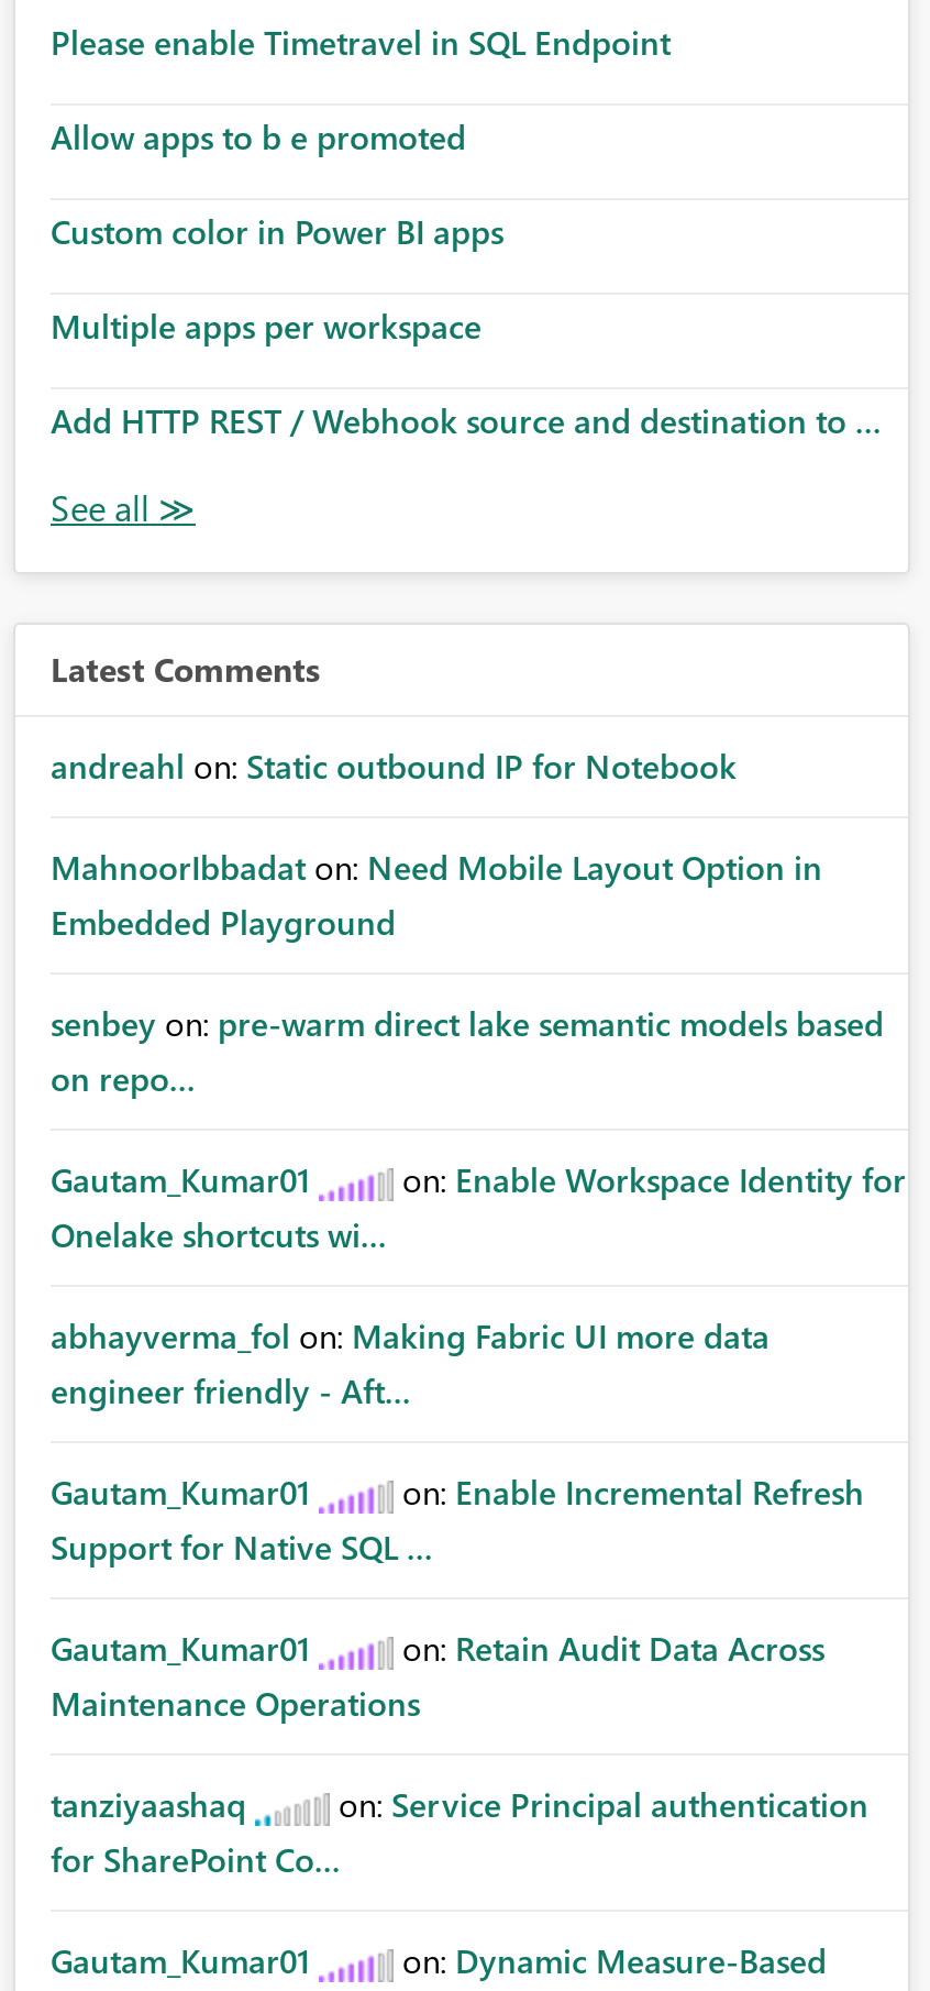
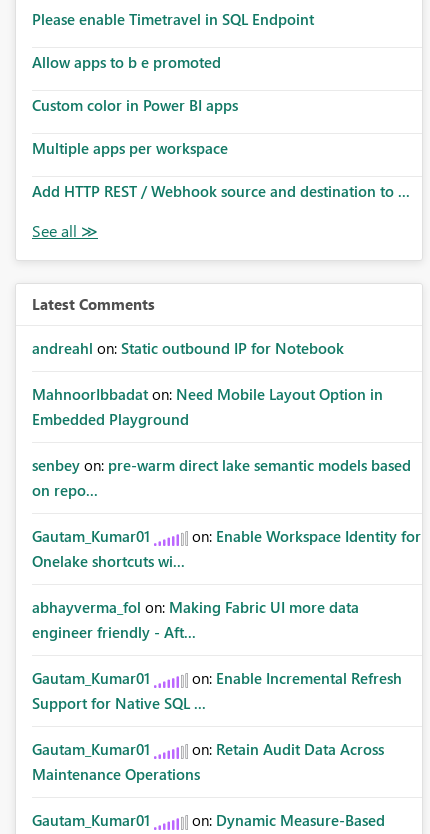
- tanziyaashaq
- on: Service Principal authentication
- for SharePoint Co...
